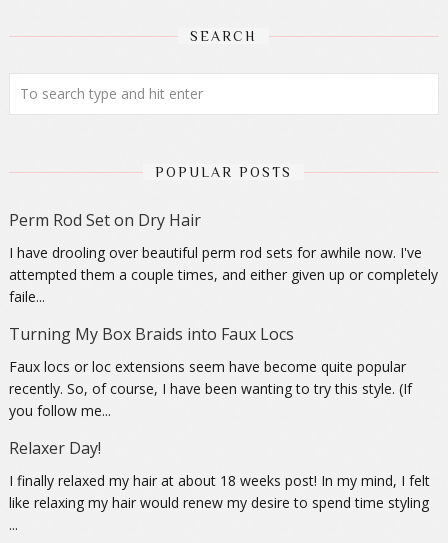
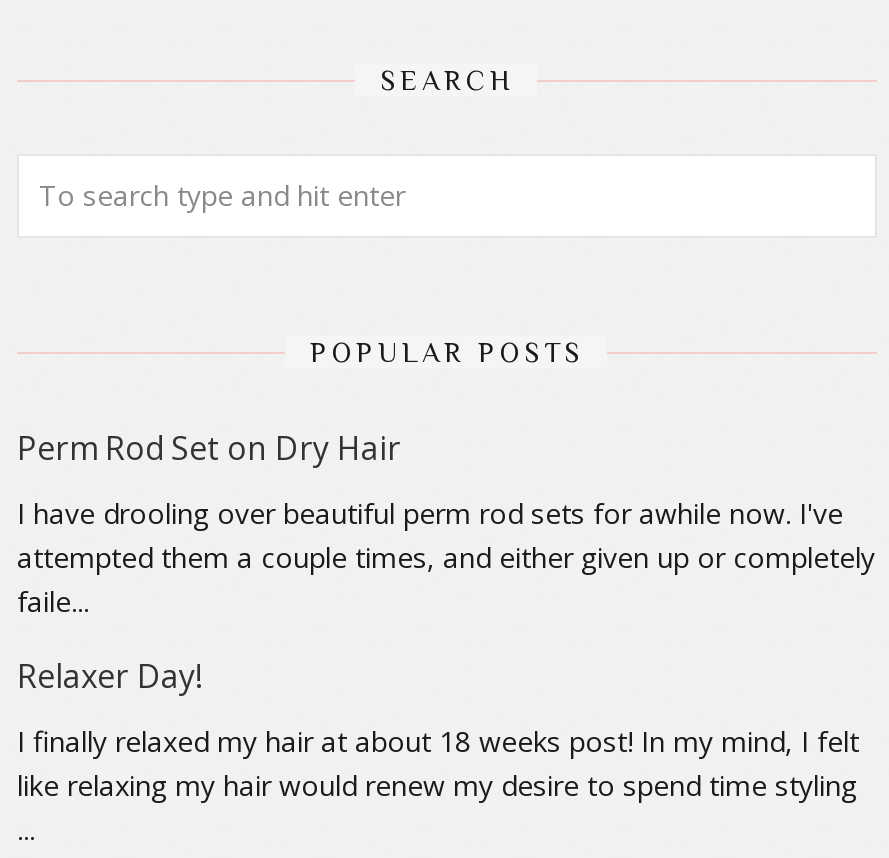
- Turning My Box Braids into Faux Locs
- Faux locs or loc extensions seem have become quite popular
- recently. So, of course, I have been wanting to try this style. (If
- you follow me...
